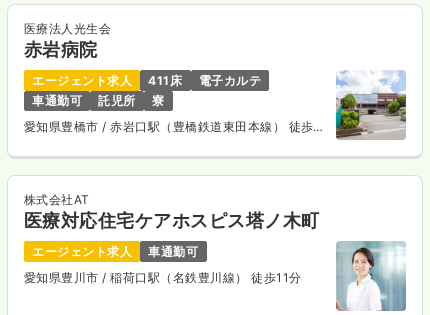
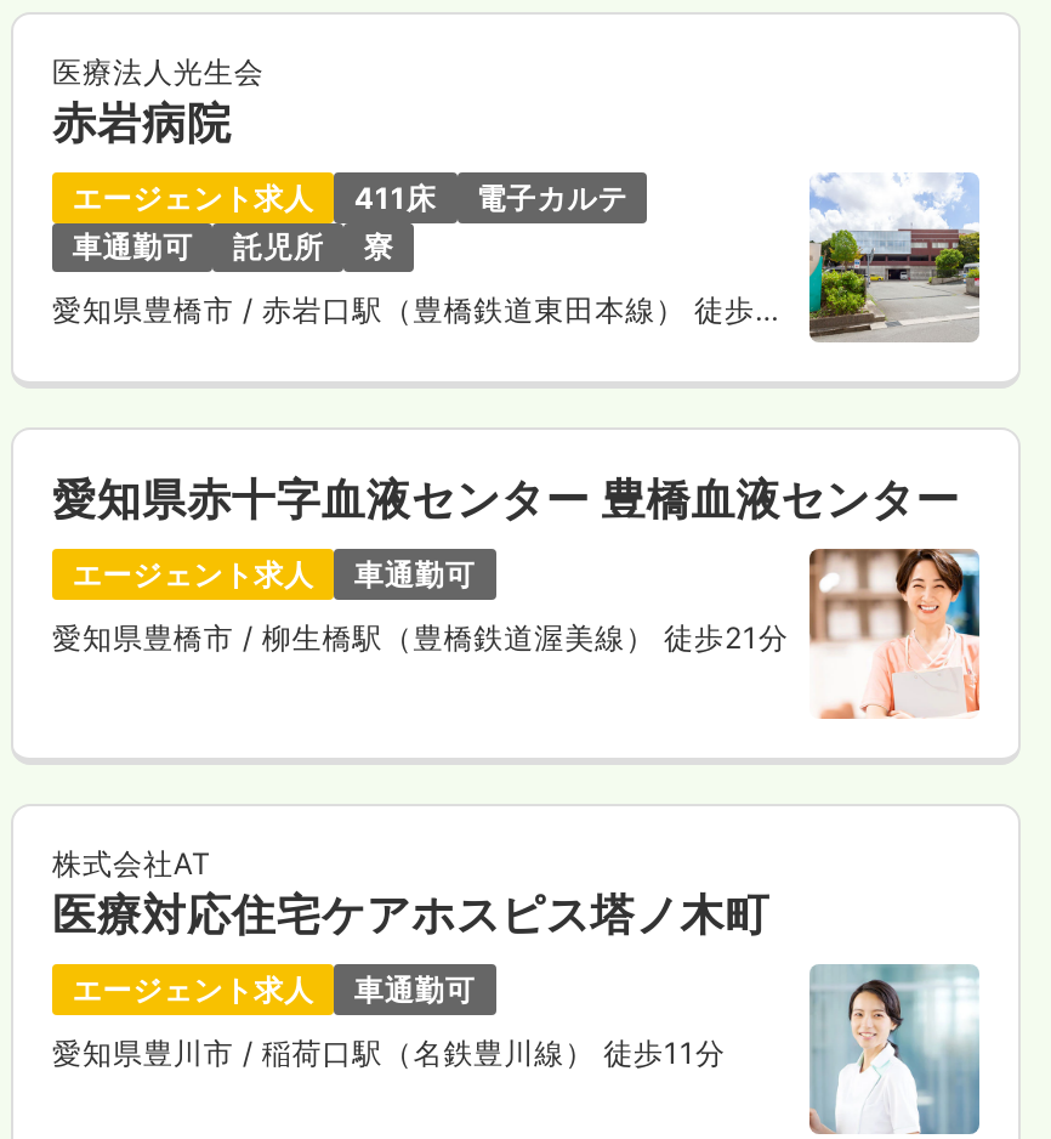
+ [image]
+ 愛知県赤十字血液センター 豊橋血液センター
+ エージェント求人
+ 車通勤可
+ 愛知県豊橋市/ 柳生橋駅（豊橋鉄道渥美線） 徒歩21分
